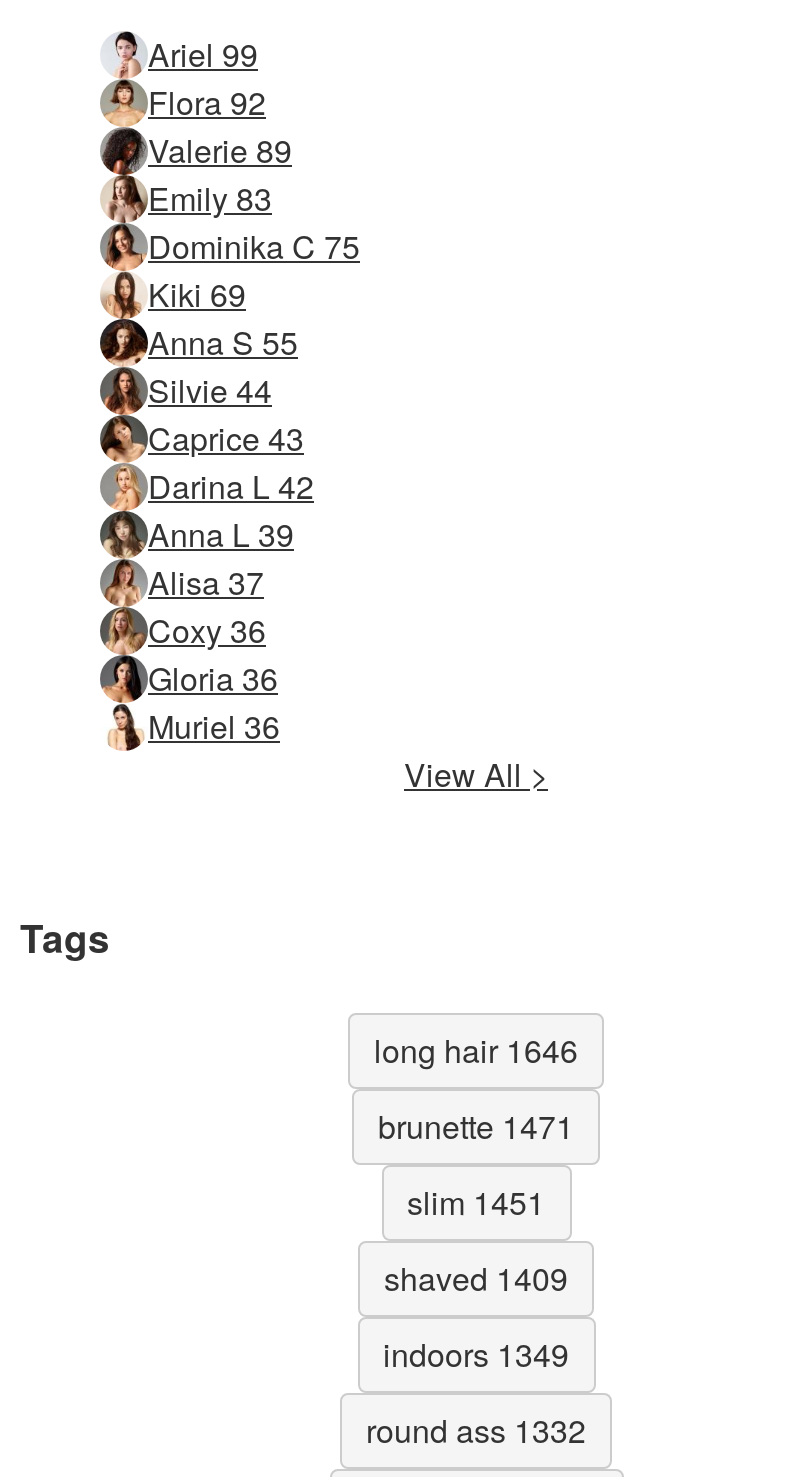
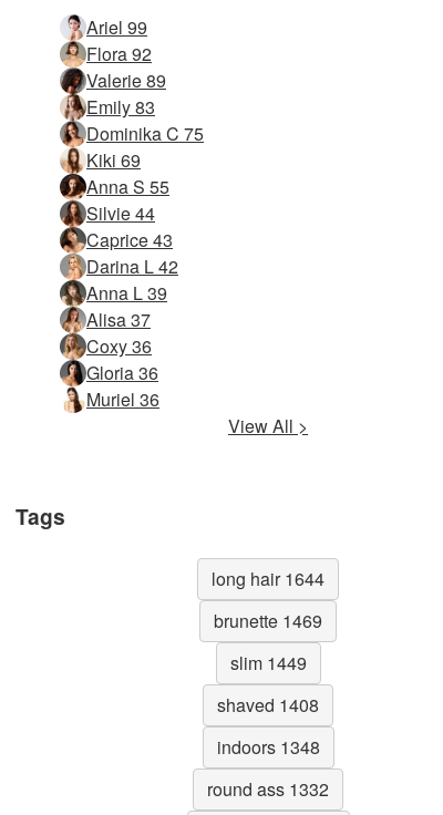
- long hair 1646
+ long hair 1644

- brunette 1471
+ brunette 1469

- slim 1451
+ slim 1449

- shaved 1409
+ shaved 1408

- indoors 1349
+ indoors 1348
